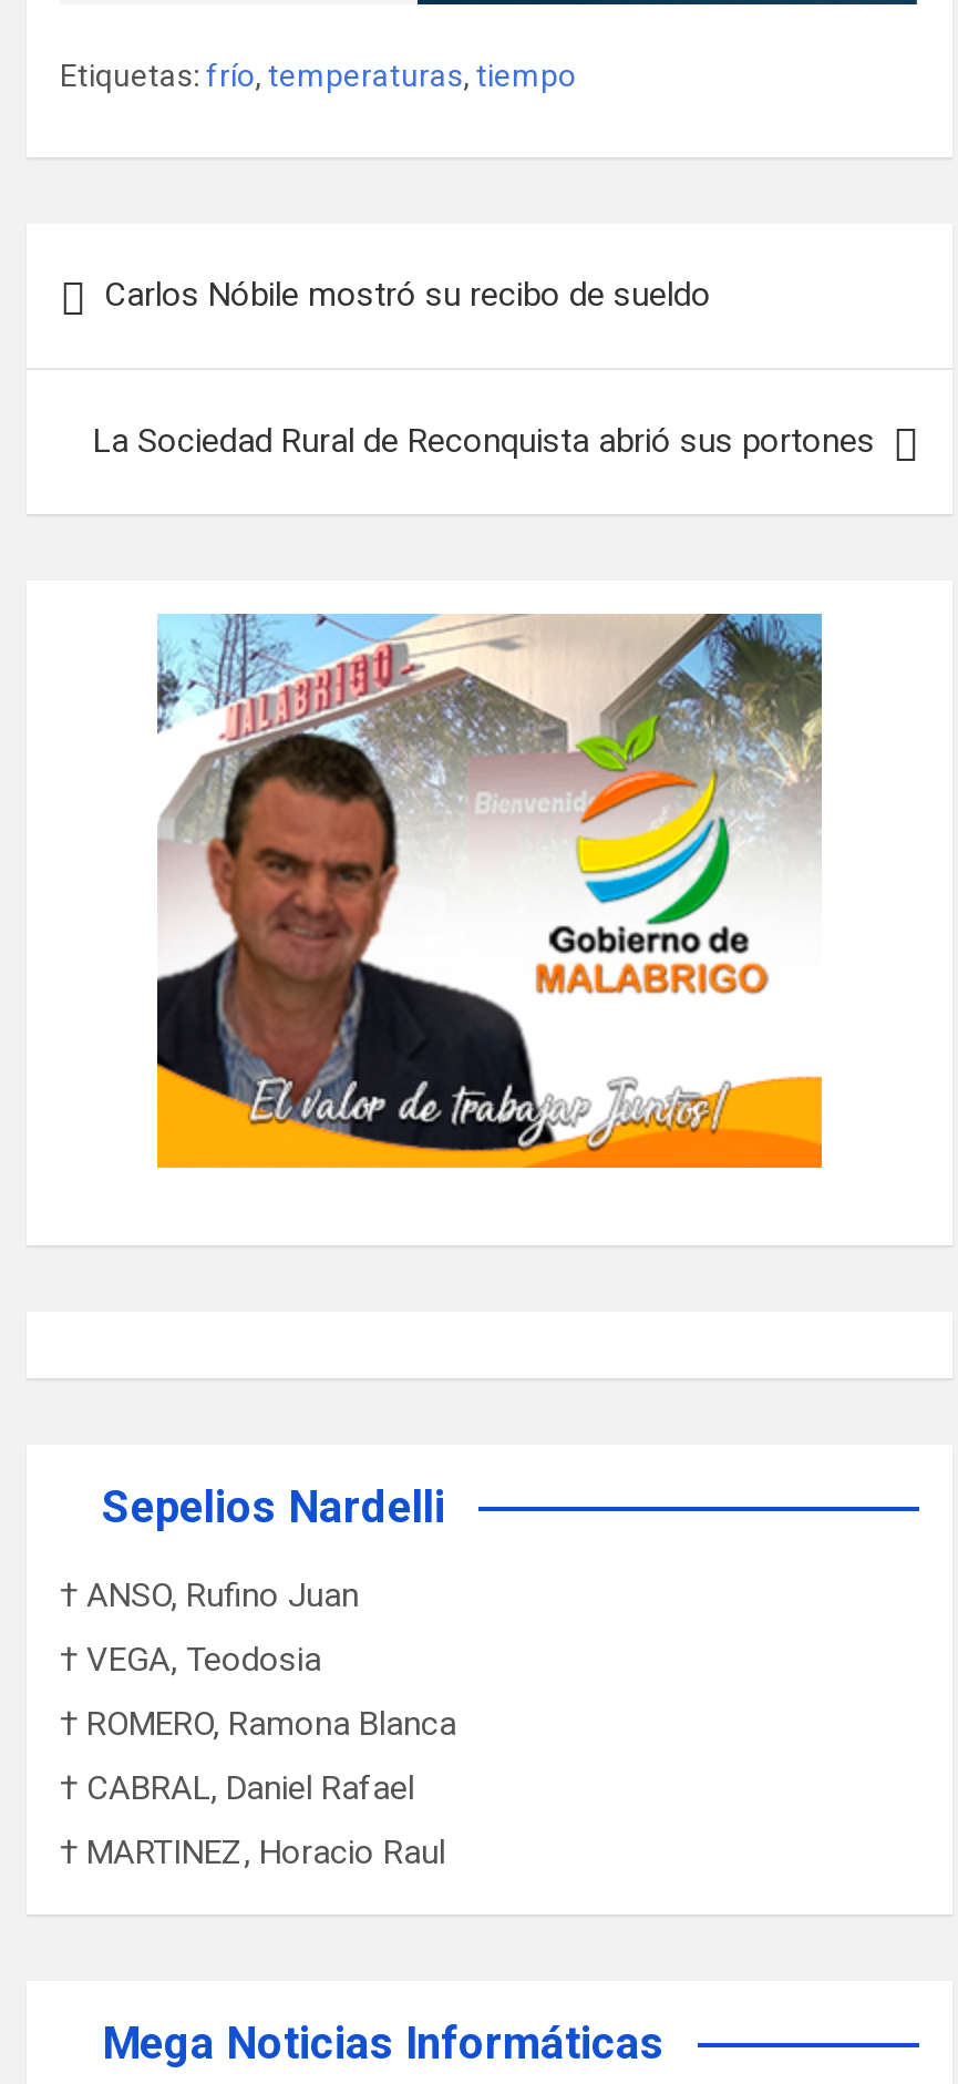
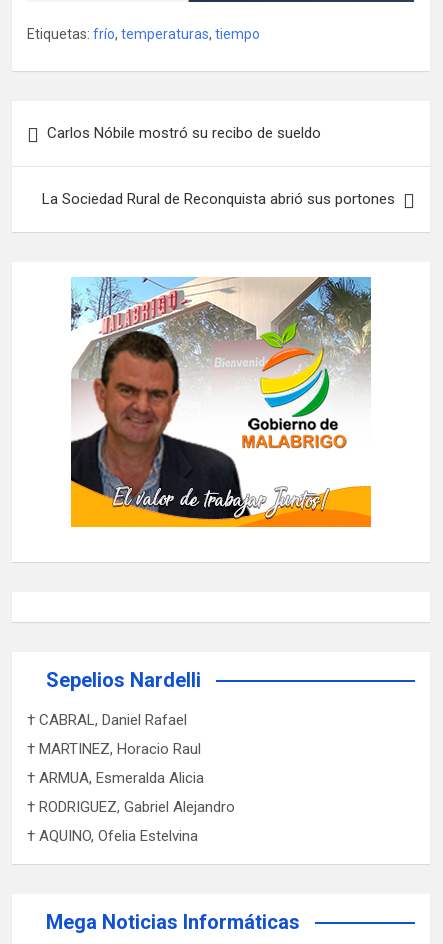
- † ANSO, Rufino Juan
- † VEGA, Teodosia
- † ROMERO, Ramona Blanca

moved up: † CABRAL, Daniel Rafael | † MARTINEZ, Horacio Raul

+ † ARMUA, Esmeralda Alicia
+ † RODRIGUEZ, Gabriel Alejandro
+ † AQUINO, Ofelia Estelvina
